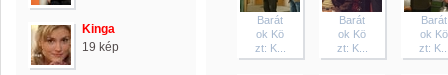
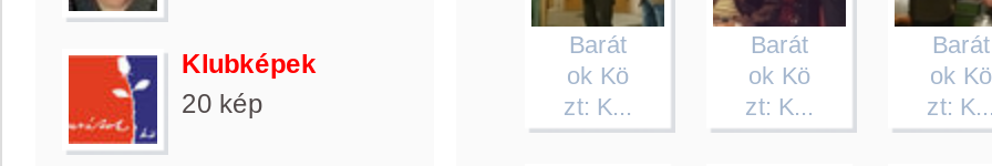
- [image]
- Kinga
- 19 kép
+ [image]
+ Klubképek
+ 20 kép
